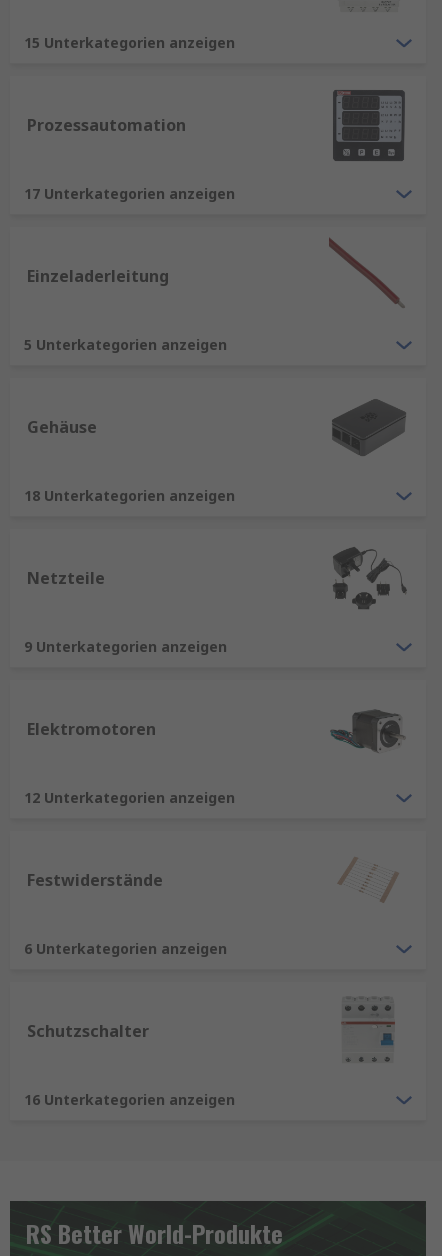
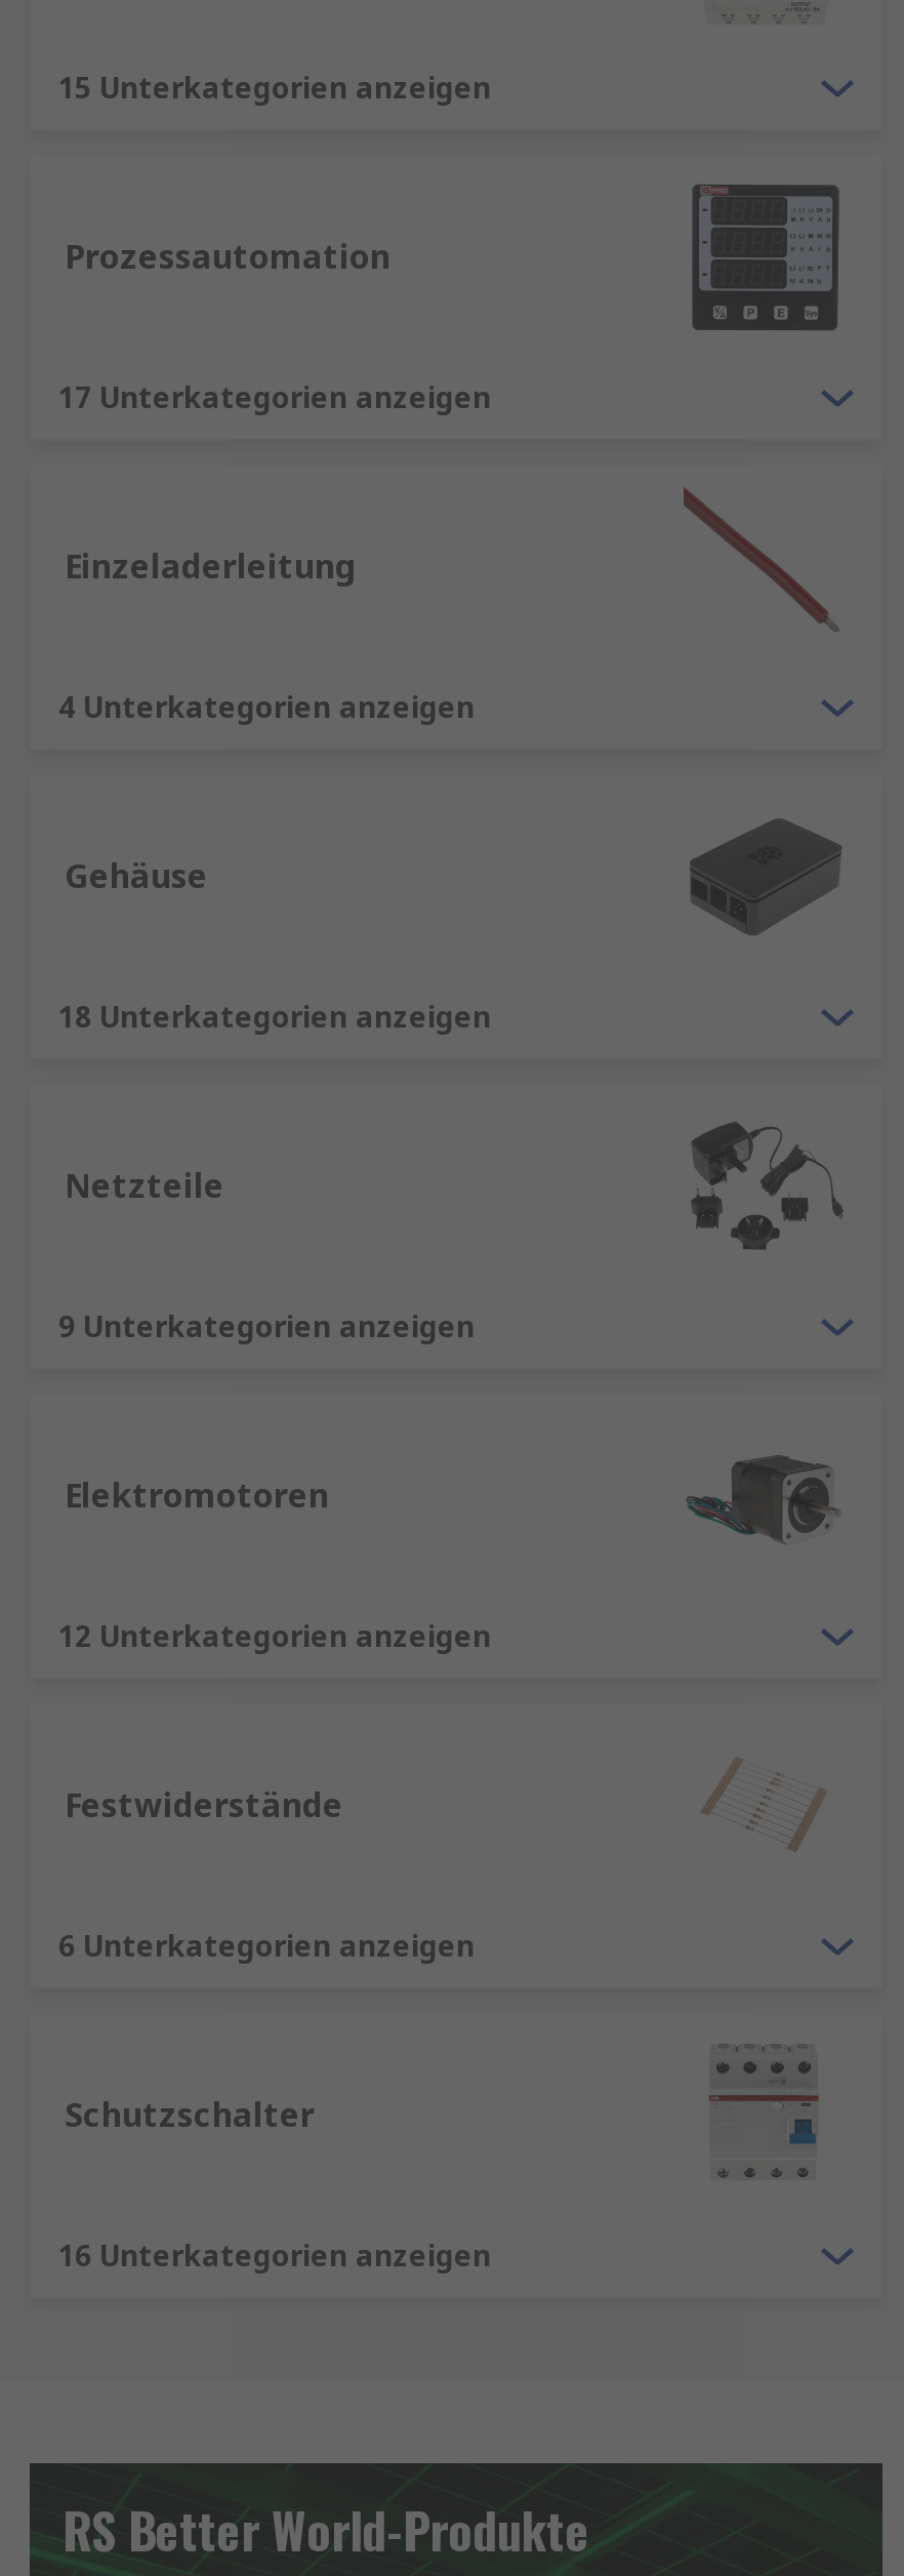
- 5 Unterkategorien anzeigen
+ 4 Unterkategorien anzeigen
